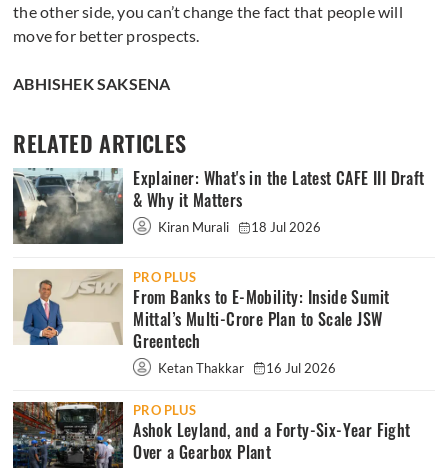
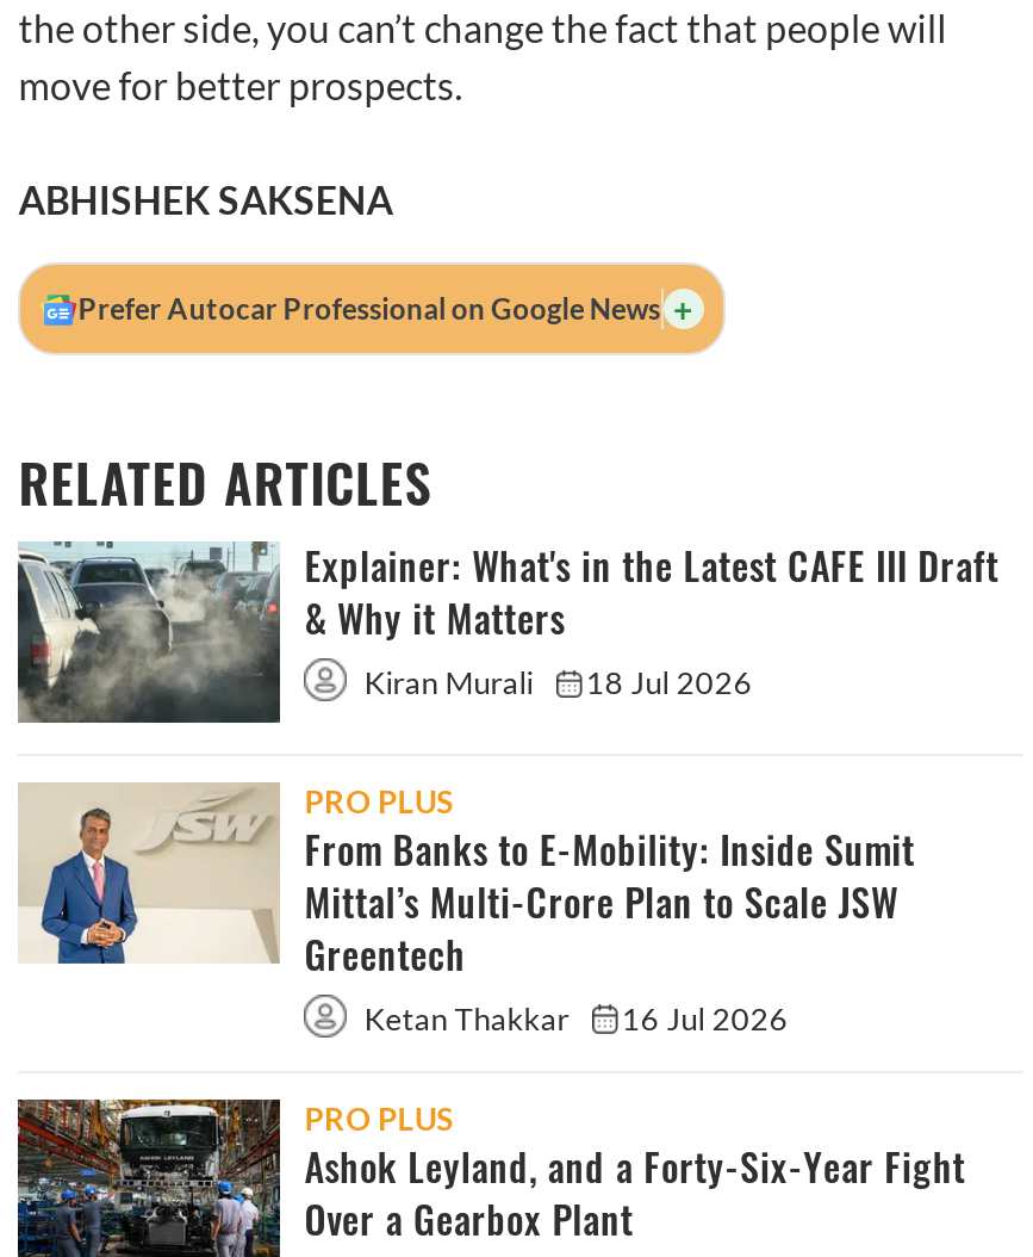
+ Prefer Autocar Professional on Google News +
